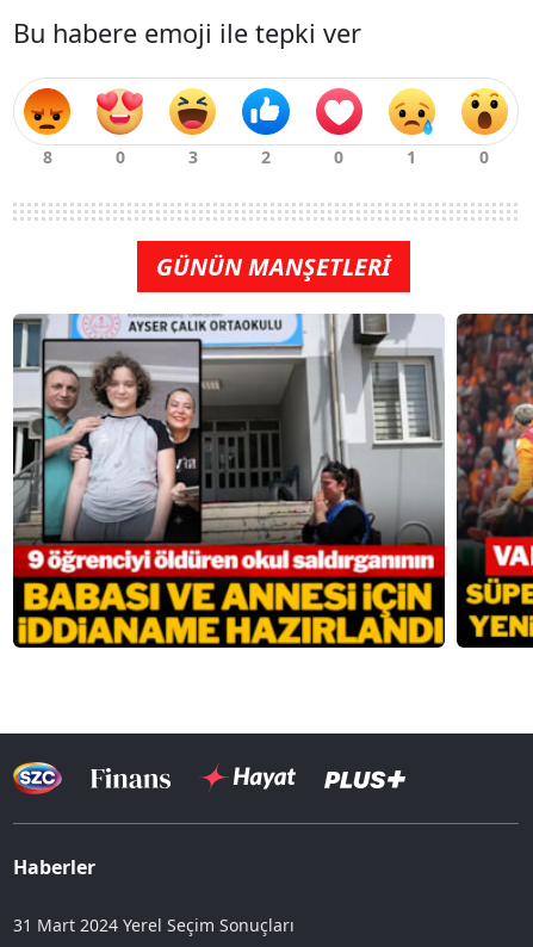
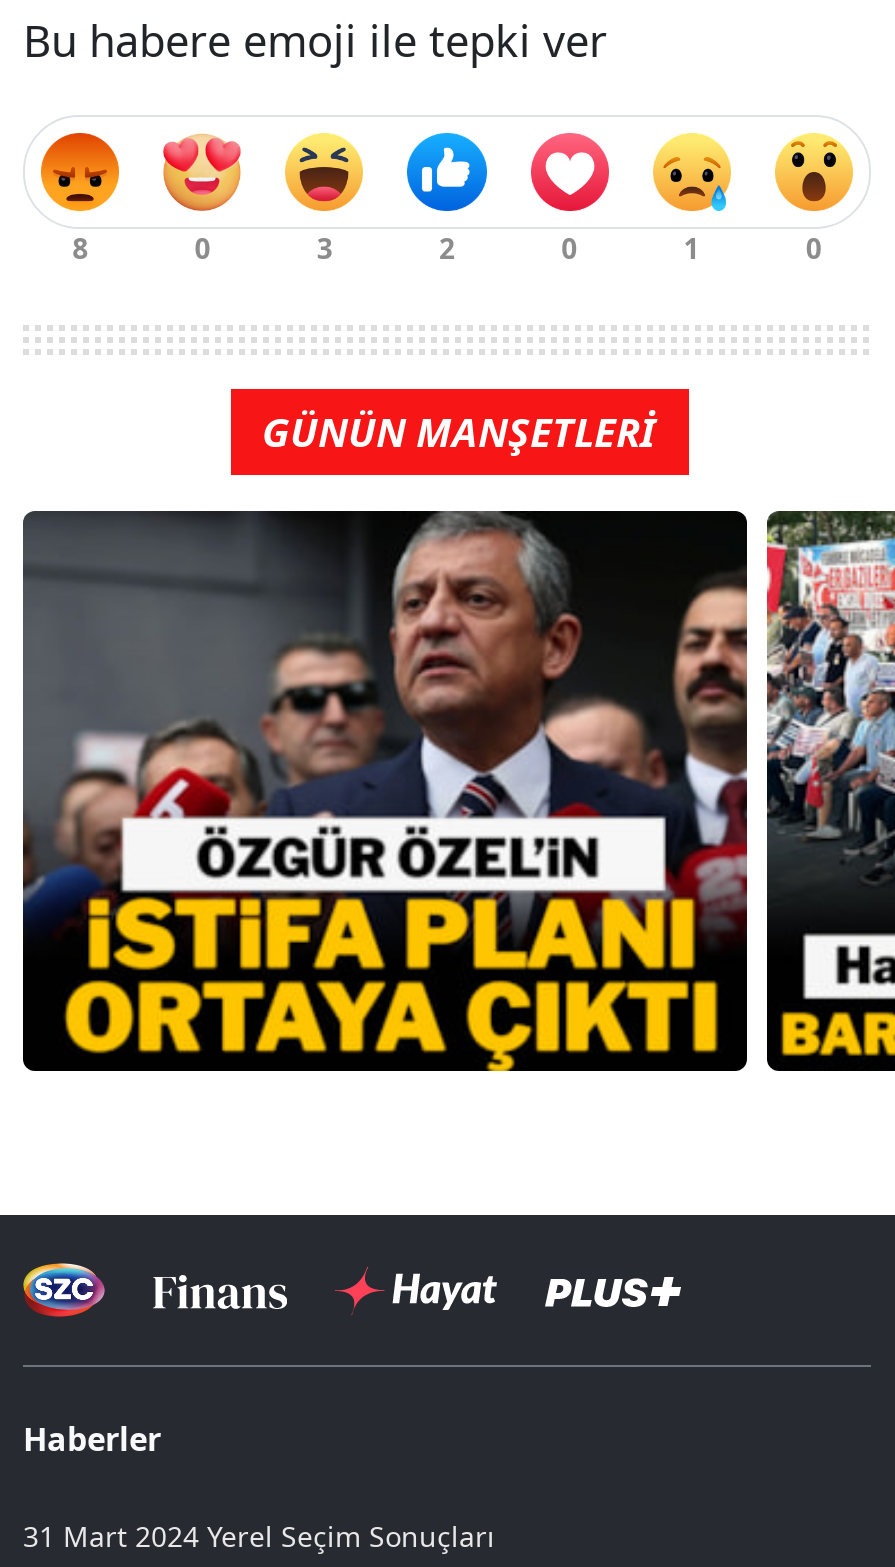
- [image]
+ [image]

- [image]
+ [image]
